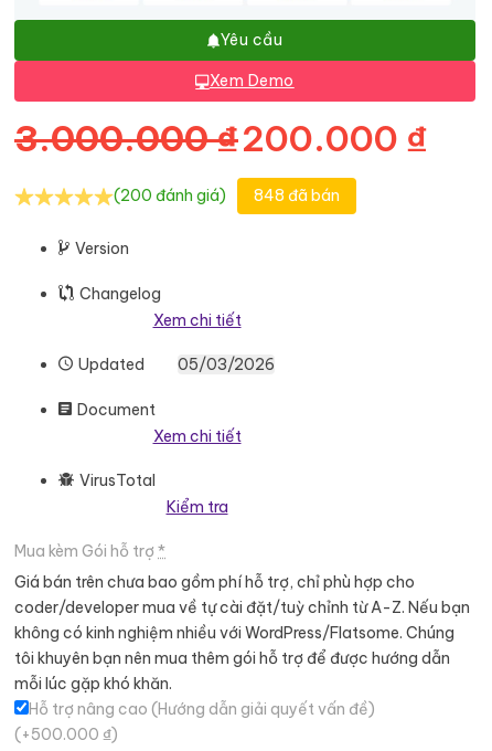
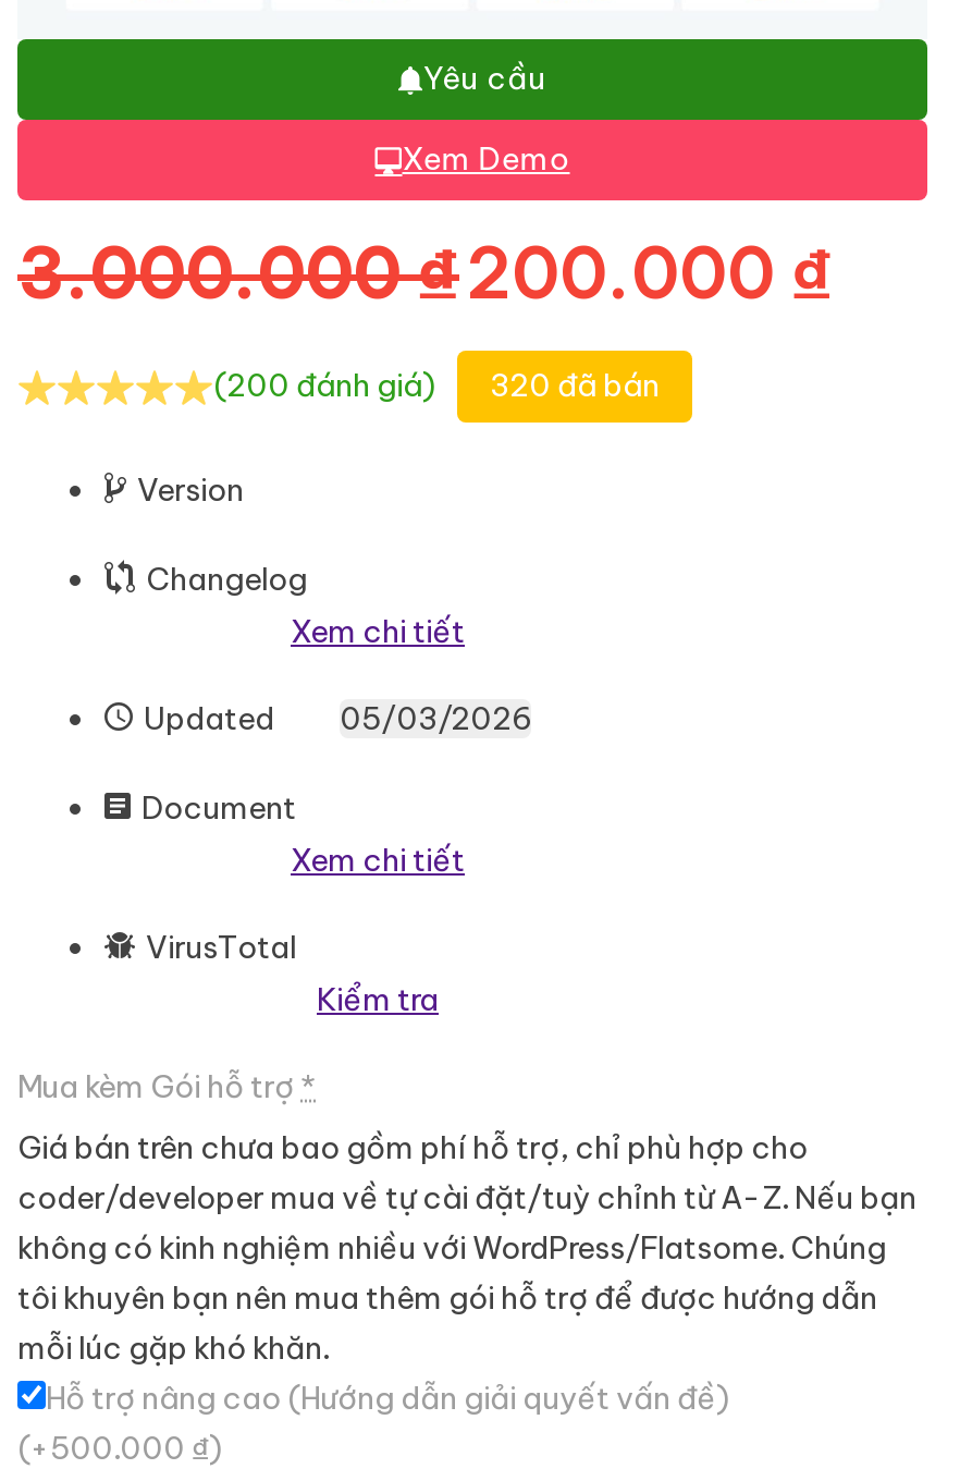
- (200 đánh giá) 848 đã bán
+ (200 đánh giá) 320 đã bán
